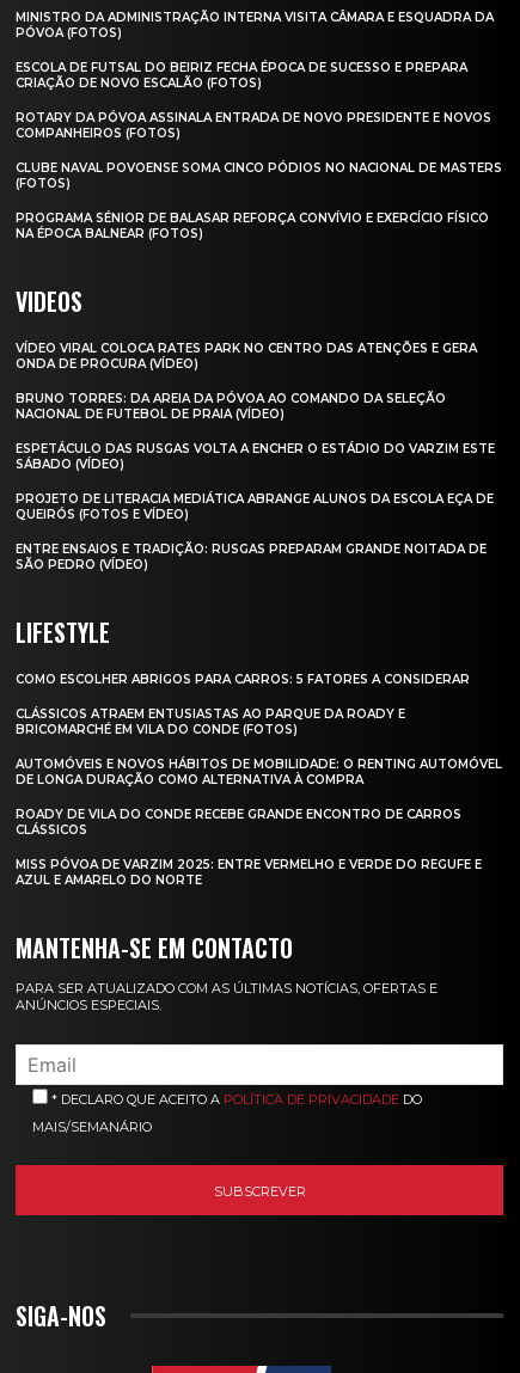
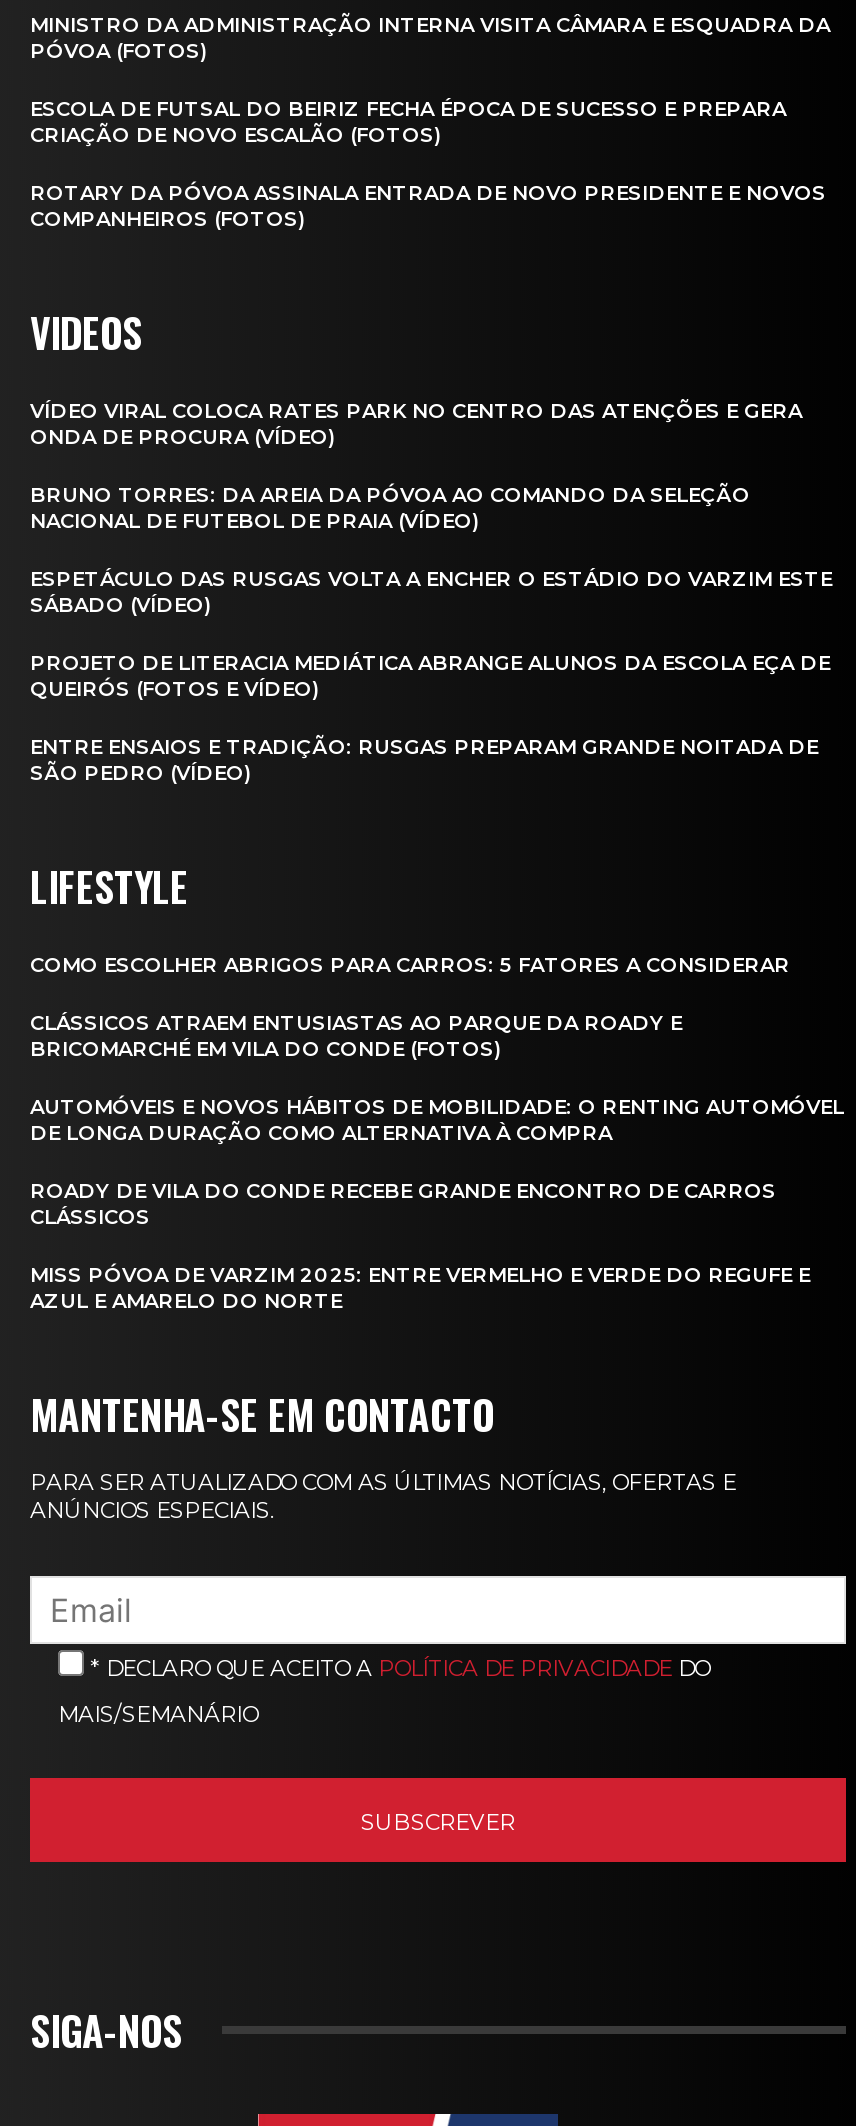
- CLUBE NAVAL POVOENSE SOMA CINCO PÓDIOS NO NACIONAL DE MASTERS
- (FOTOS)
- PROGRAMA SÉNIOR DE BALASAR REFORÇA CONVÍVIO E EXERCÍCIO FÍSICO
- NA ÉPOCA BALNEAR (FOTOS)
